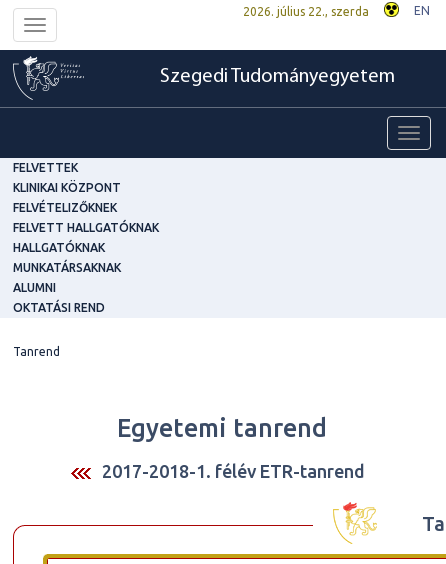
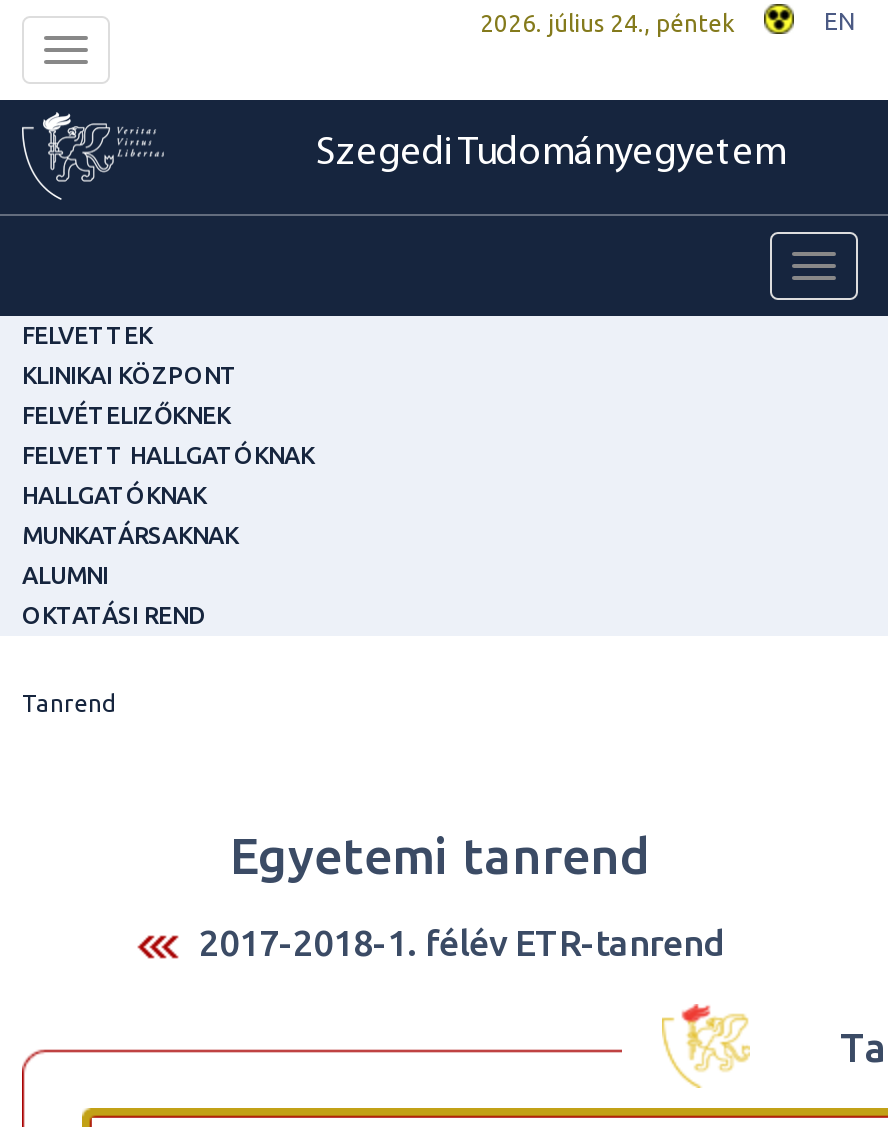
- 2026. július 22., szerda
+ 2026. július 24., péntek
